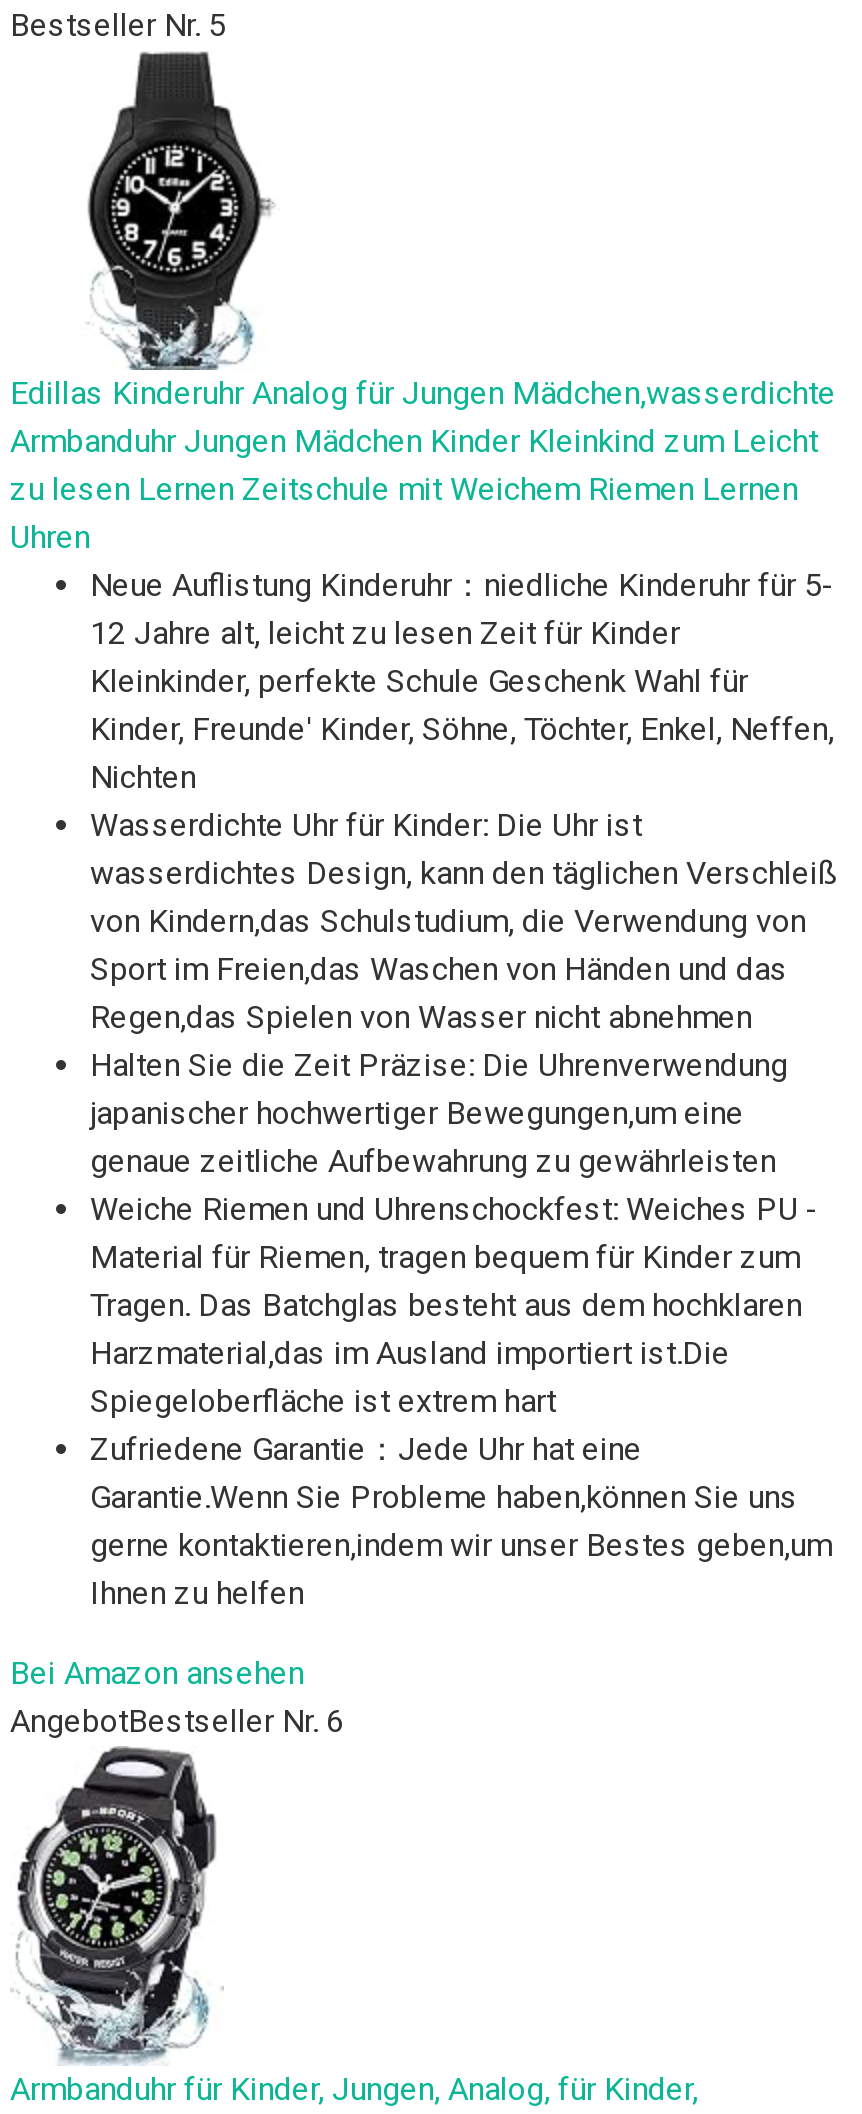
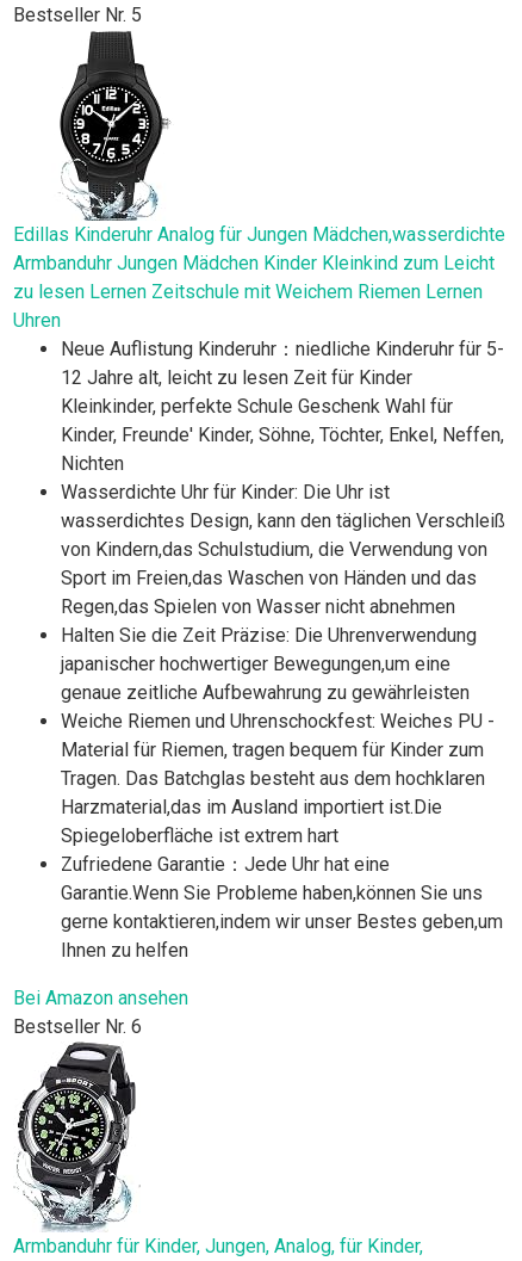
- AngebotBestseller Nr. 6
+ Bestseller Nr. 6
